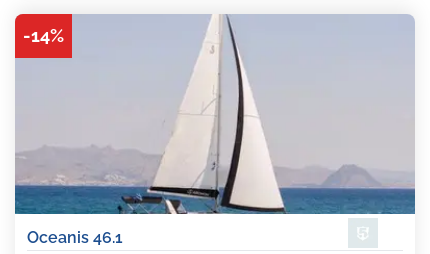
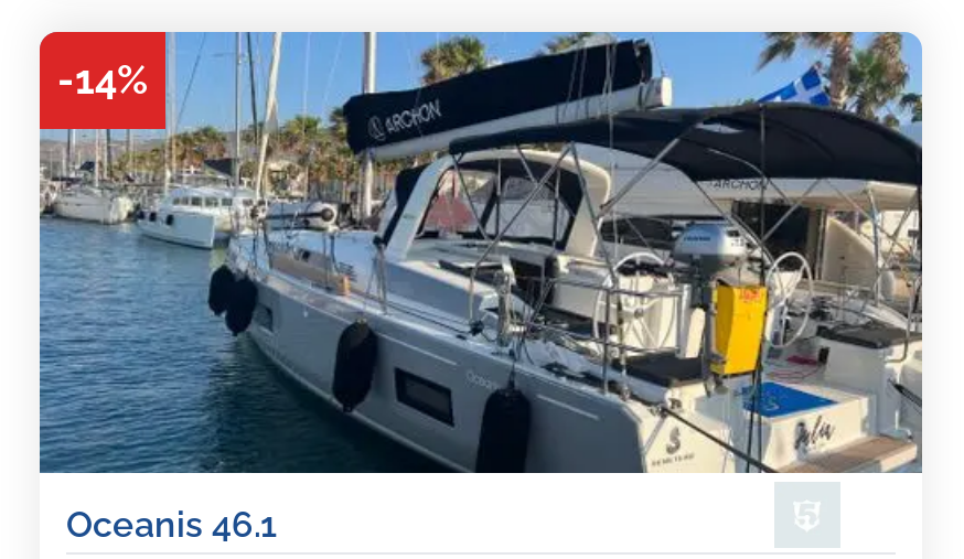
- [image]
+ [image]
